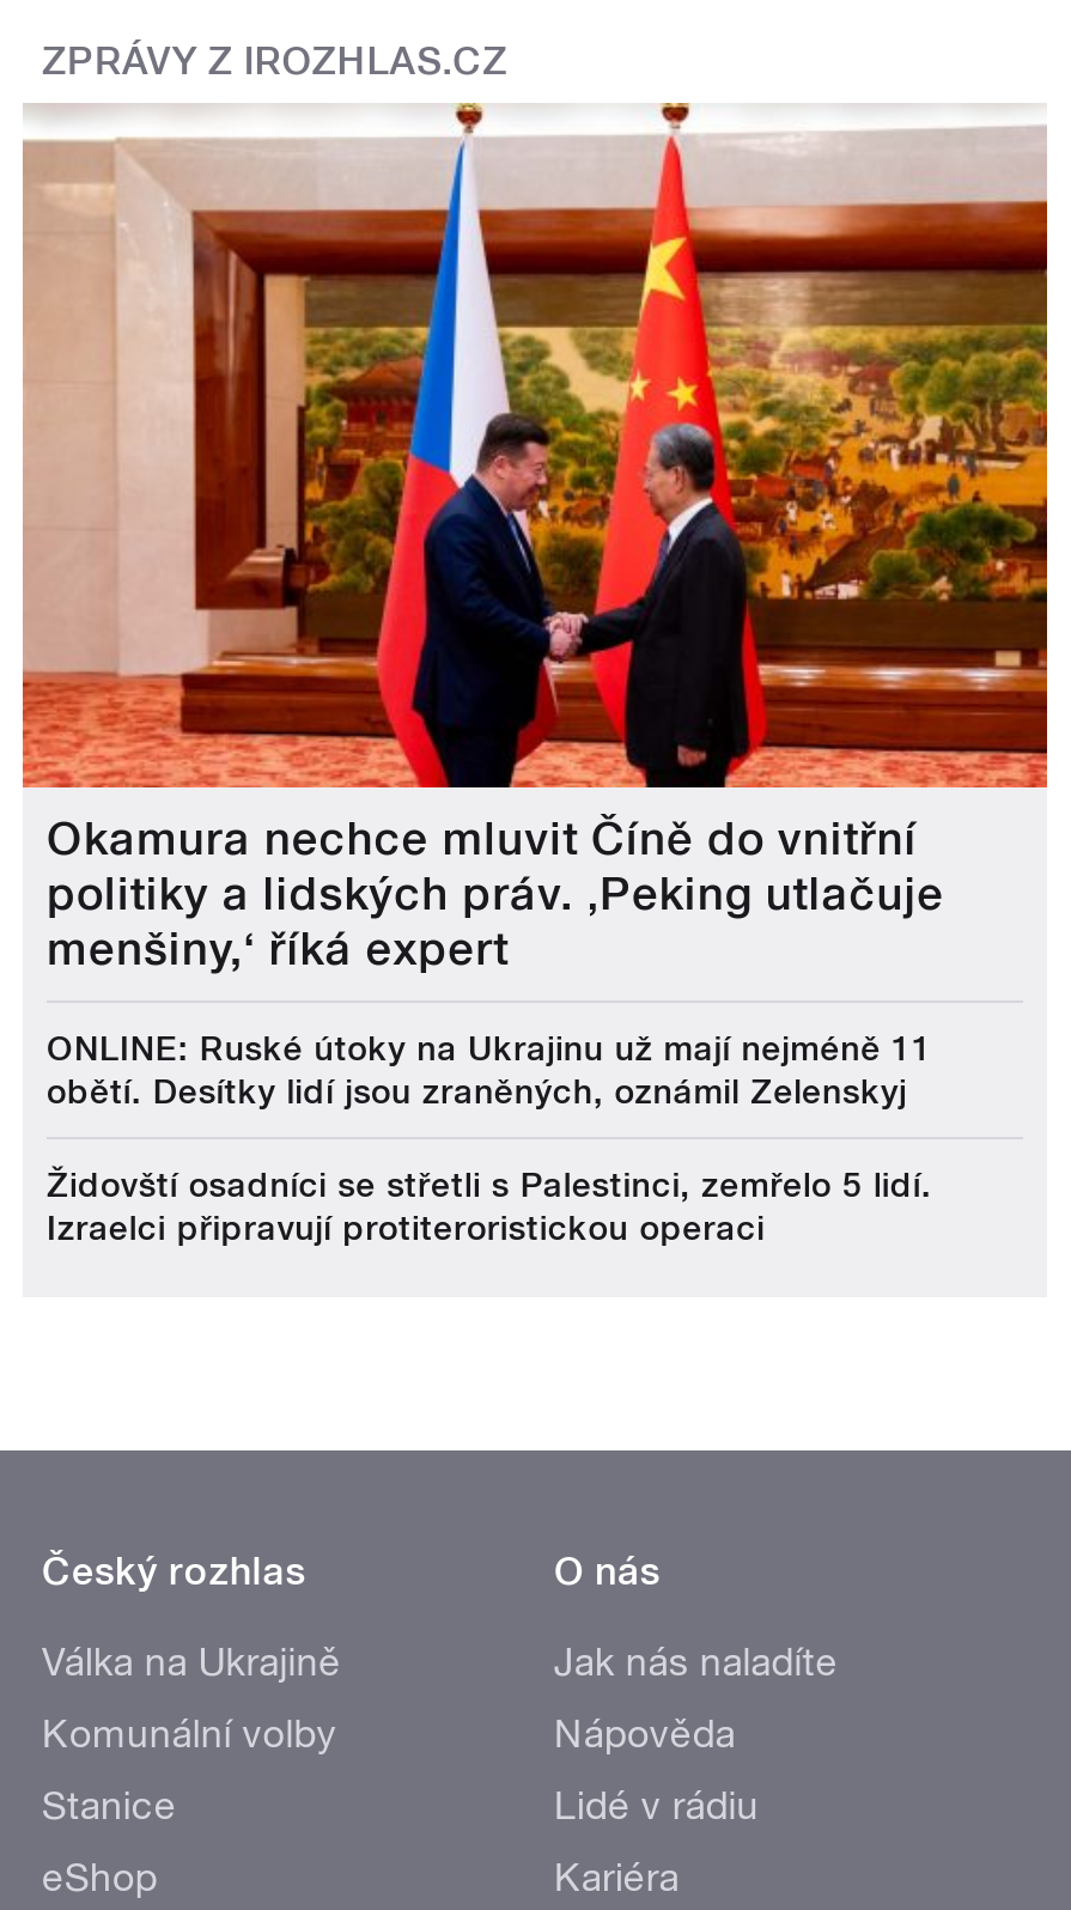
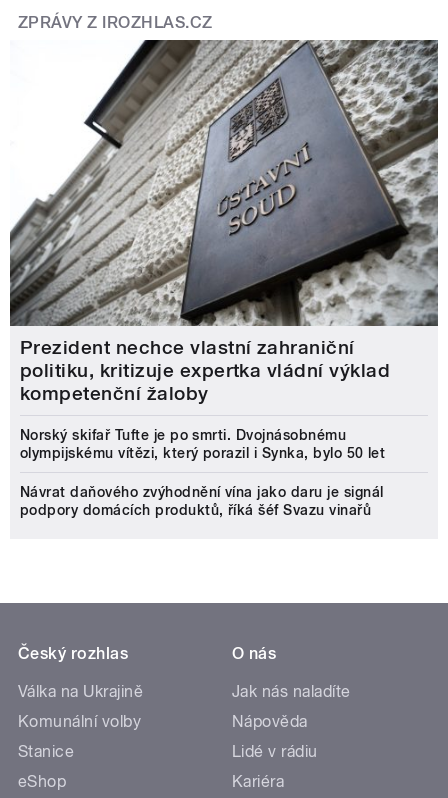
- [image]
- Okamura nechce mluvit Číně do vnitřní
- politiky a lidských práv. ‚Peking utlačuje
- menšiny,‘ říká expert
+ [image]
+ Prezident nechce vlastní zahraniční
+ politiku, kritizuje expertka vládní výklad
+ kompetenční žaloby

- ONLINE: Ruské útoky na Ukrajinu už mají nejméně 11
- obětí. Desítky lidí jsou zraněných, oznámil Zelenskyj
+ Norský skifař Tufte je po smrti. Dvojnásobnému
+ olympijskému vítězi, který porazil i Synka, bylo 50 let

- Židovští osadníci se střetli s Palestinci, zemřelo 5 lidí.
- Izraelci připravují protiteroristickou operaci
+ Návrat daňového zvýhodnění vína jako daru je signál
+ podpory domácích produktů, říká šéf Svazu vinařů
